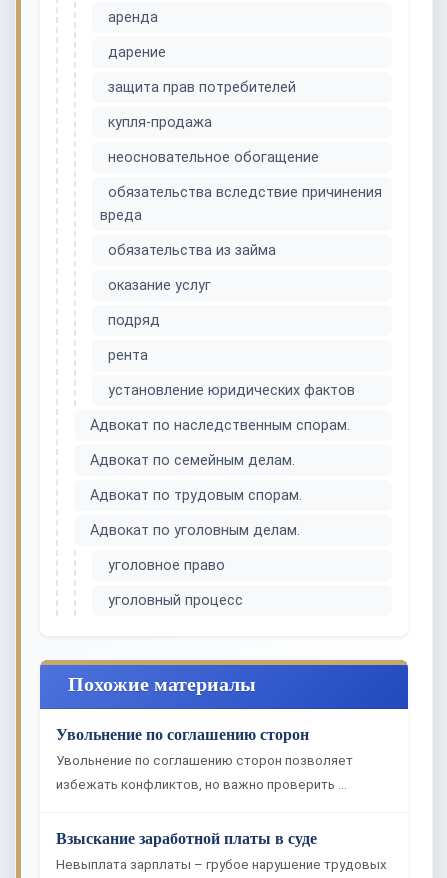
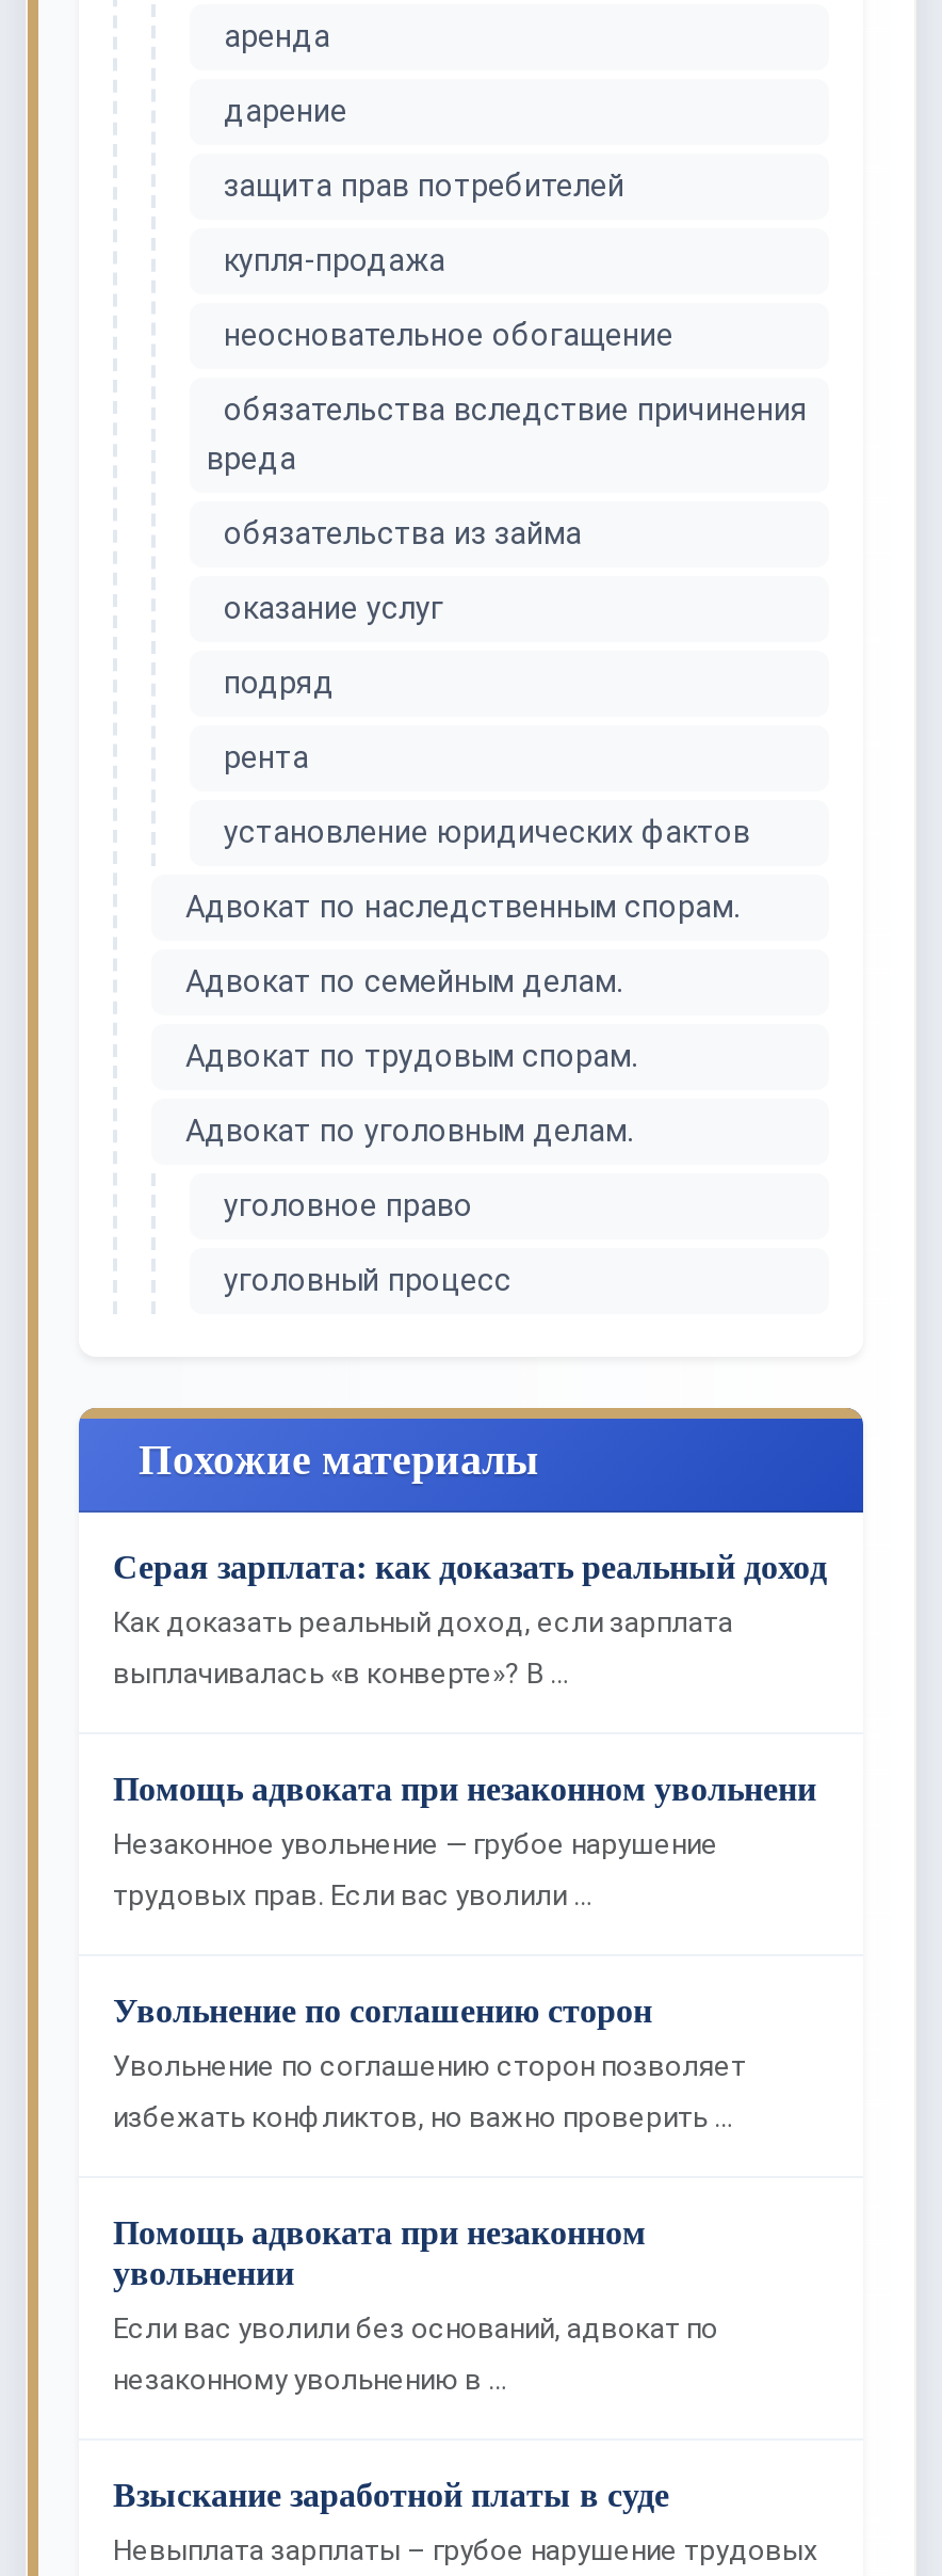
+ Серая зарплата: как доказать реальный доход
+ Как доказать реальный доход, если зарплата
+ выплачивалась «в конверте»? В …
+ Помощь адвоката при незаконном увольнени
+ Незаконное увольнение — грубое нарушение
+ трудовых прав. Если вас уволили …

+ Помощь адвоката при незаконном
+ увольнении
+ Если вас уволили без оснований, адвокат по
+ незаконному увольнению в …
